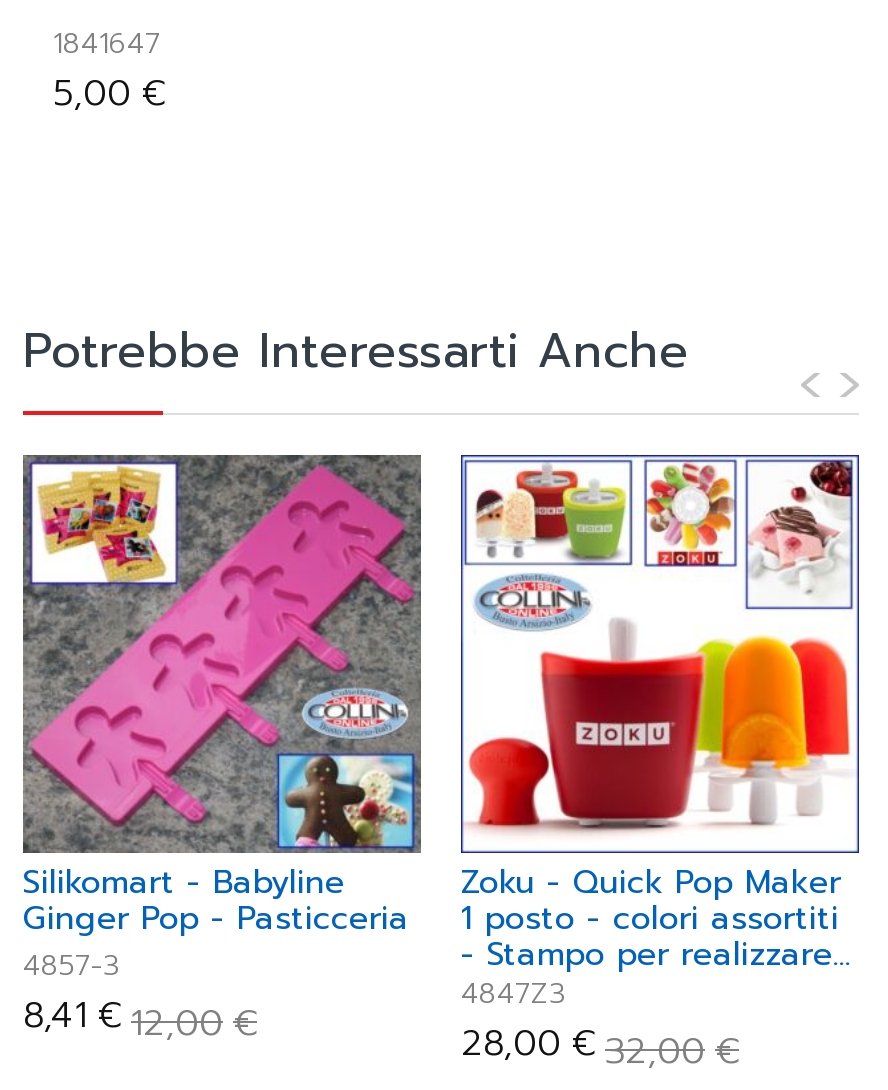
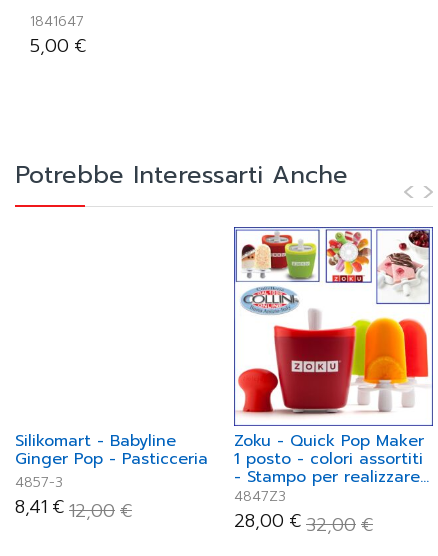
- [image]
